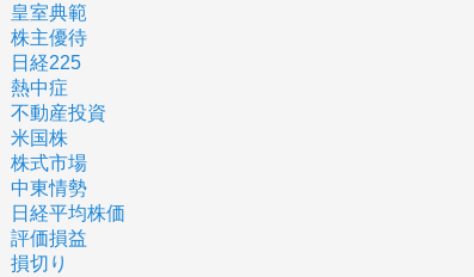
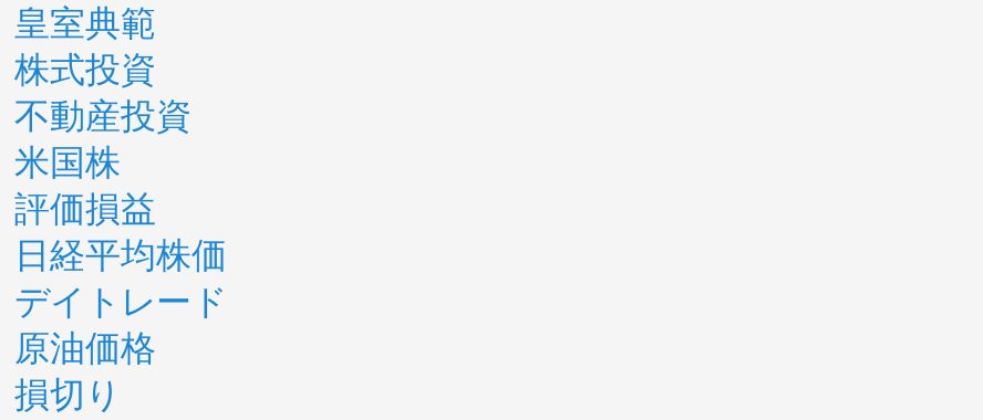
- 株主優待
- 日経225
- 熱中症
+ 株式投資

- 株式市場
- 中東情勢

moved up: 日経平均株価

moved up: 評価損益

+ デイトレード
+ 原油価格
